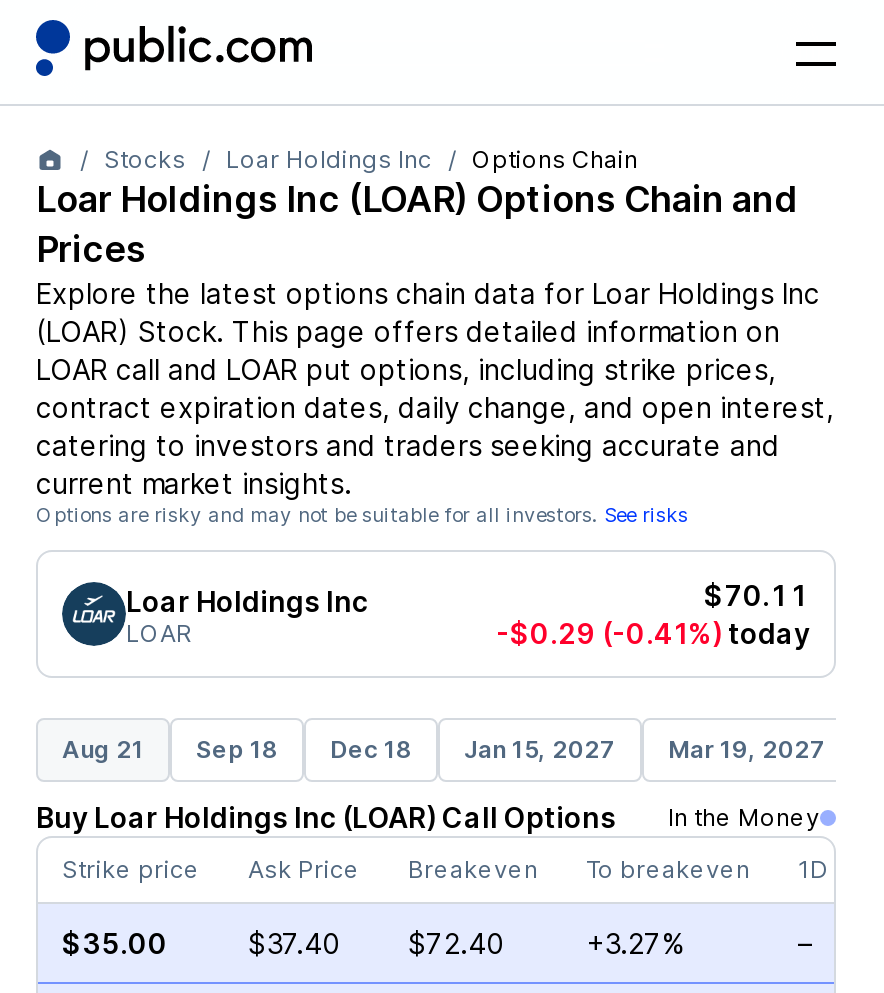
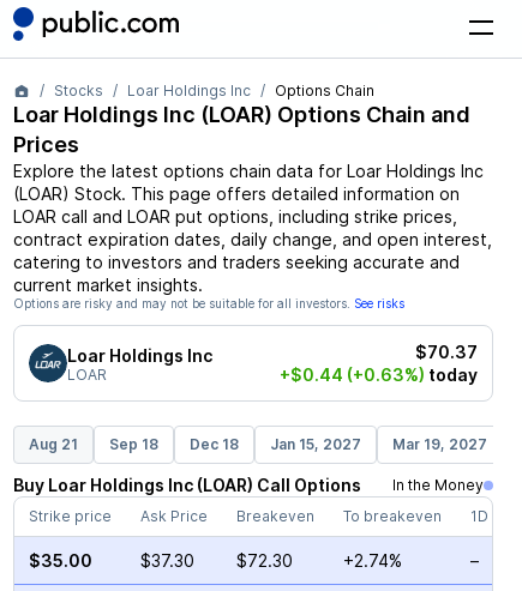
- $70.11
+ $70.37

- -$0.29 (-0.41%) today
+ +$0.44 (+0.63%) today

- $37.40
+ $37.30

- $72.40
+ $72.30

- +3.27%
+ +2.74%
